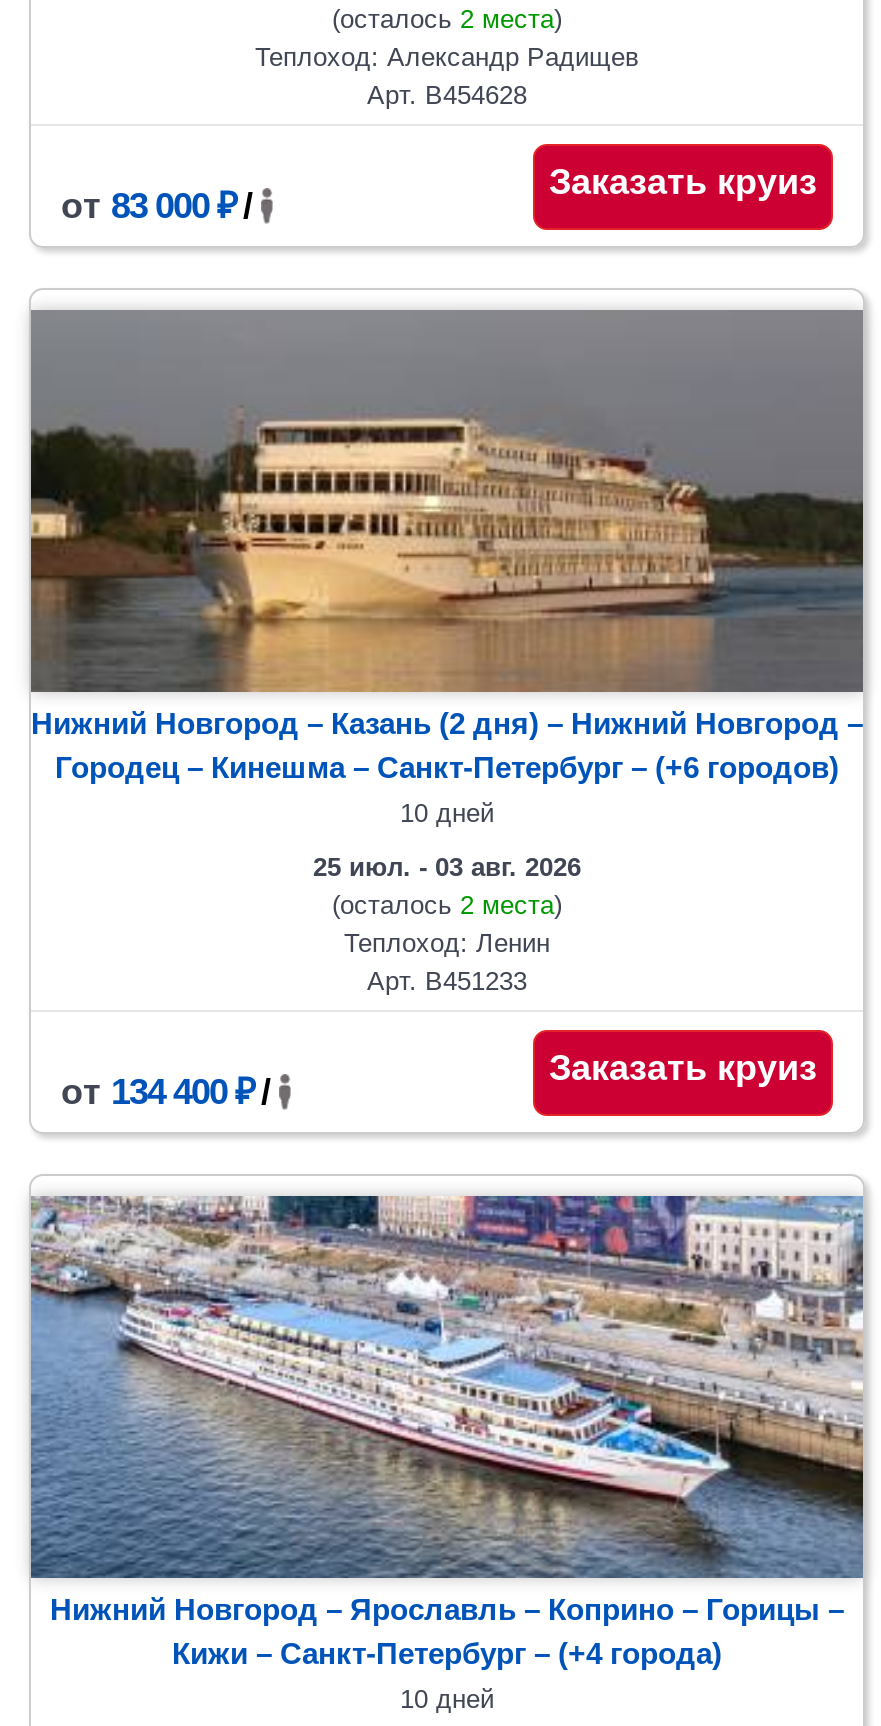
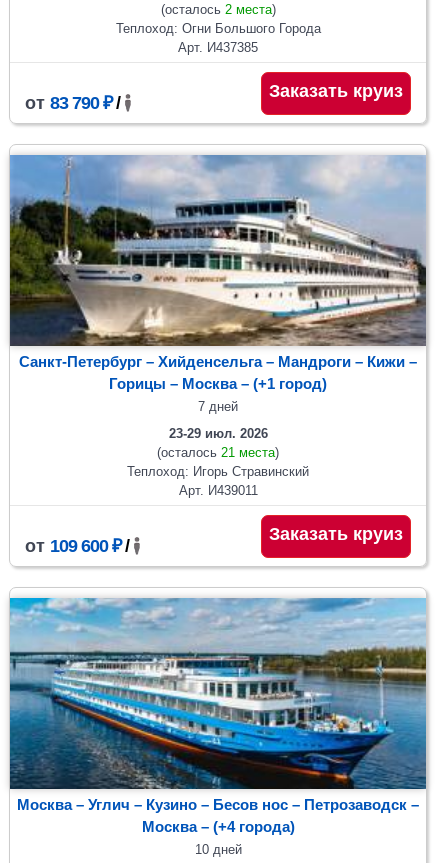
- Теплоход: Александр Радищев
- Арт. В454628
+ Теплоход: Огни Большого Города
+ Арт. И437385

- от 83 000 ₽/
+ от 83 790 ₽/

- [image]
- Нижний Новгород – Казань (2 дня) – Нижний Новгород –
- Городец – Кинешма – Санкт-Петербург – (+6 городов)
- 10 дней
+ [image]
+ Санкт-Петербург – Хийденсельга – Мандроги – Кижи –
+ Горицы – Москва – (+1 город)
+ 7 дней

- 25 июл. - 03 авг. 2026
- (осталось 2 места)
- Теплоход: Ленин
- Арт. В451233
+ 23-29 июл. 2026
+ (осталось 21 места)
+ Теплоход: Игорь Стравинский
+ Арт. И439011

- от 134 400 ₽/
+ от 109 600 ₽/

- [image]
- Нижний Новгород – Ярославль – Коприно – Горицы –
- Кижи – Санкт-Петербург – (+4 города)
+ [image]
+ Москва – Углич – Кузино – Бесов нос – Петрозаводск –
+ Москва – (+4 города)
